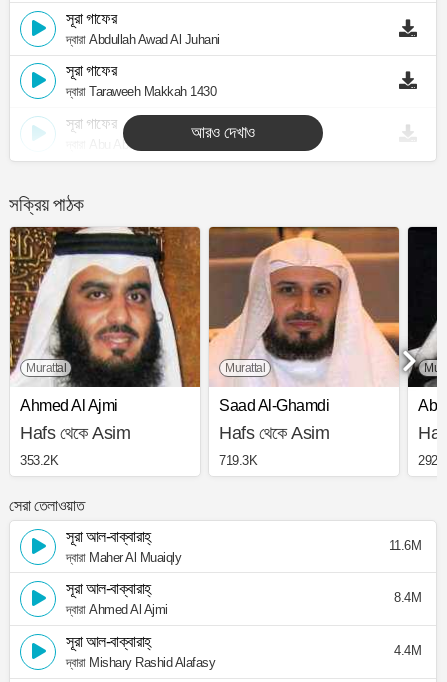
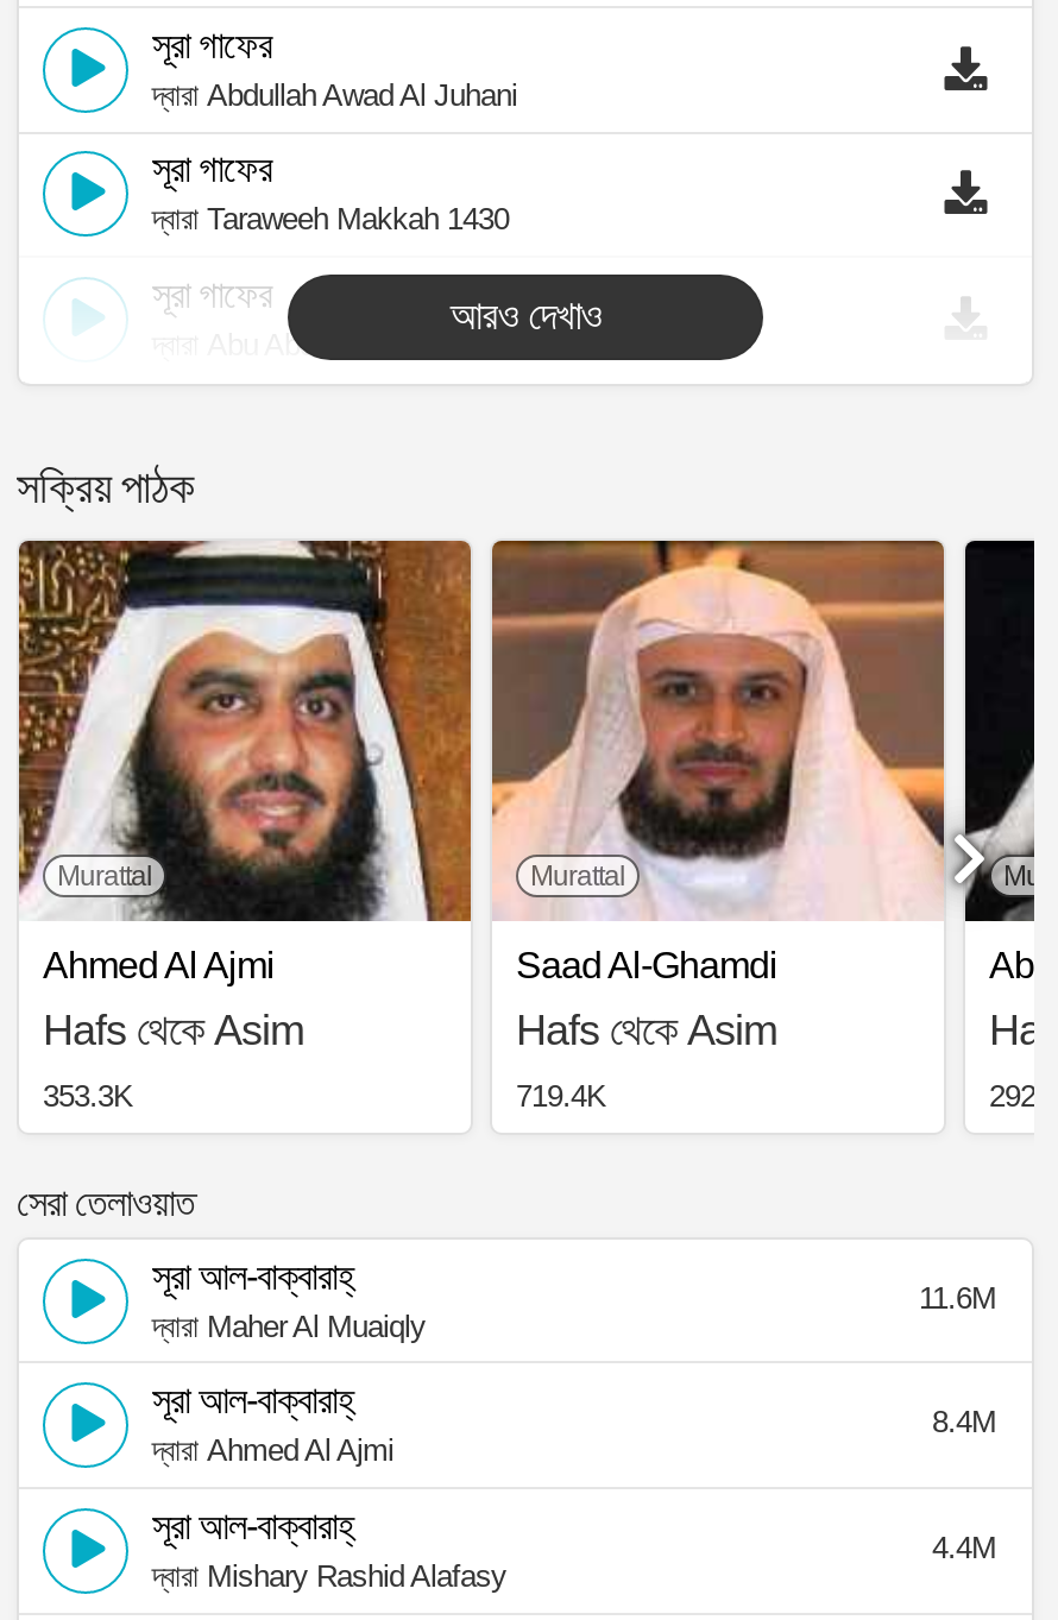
- 353.2K
+ 353.3K

- 719.3K
+ 719.4K
